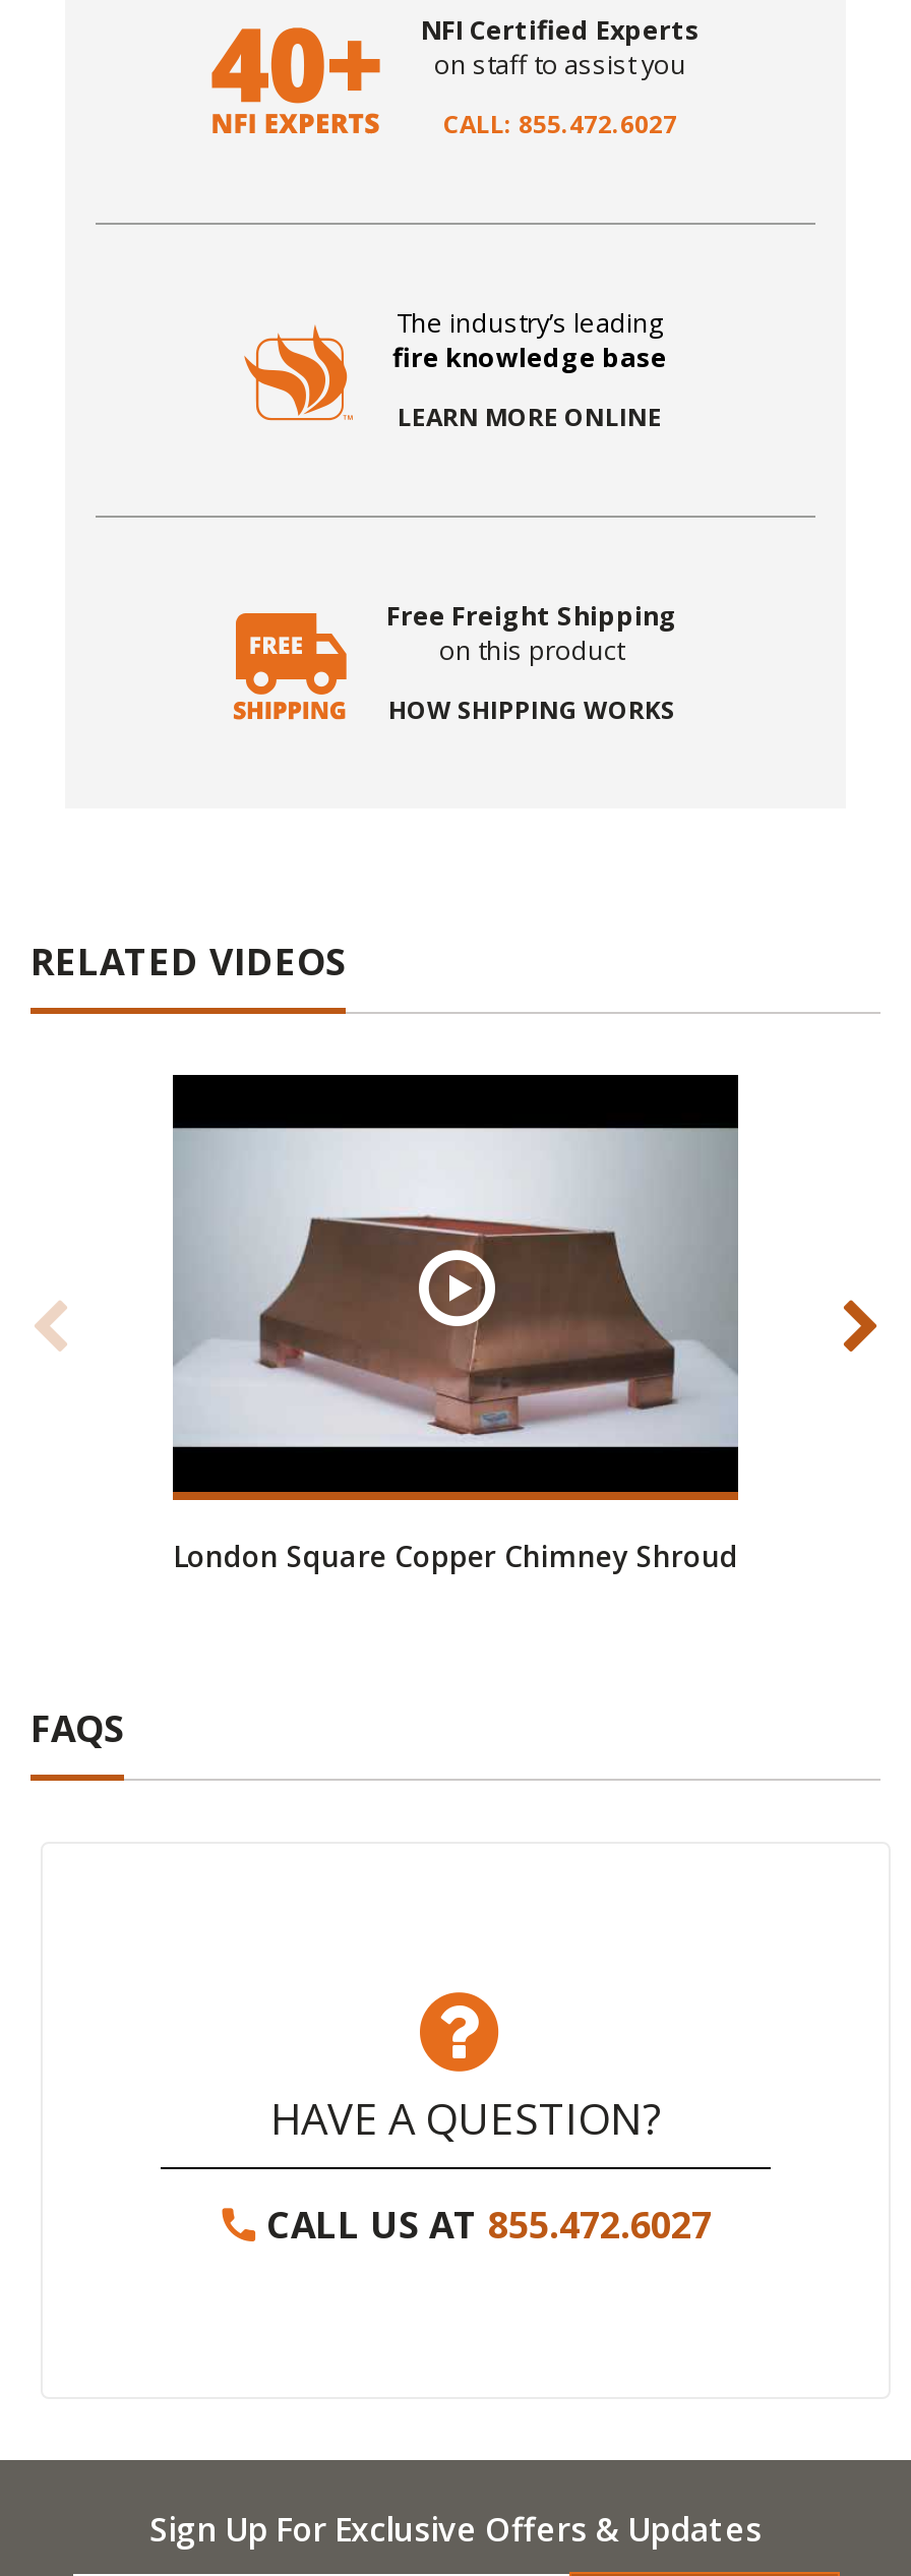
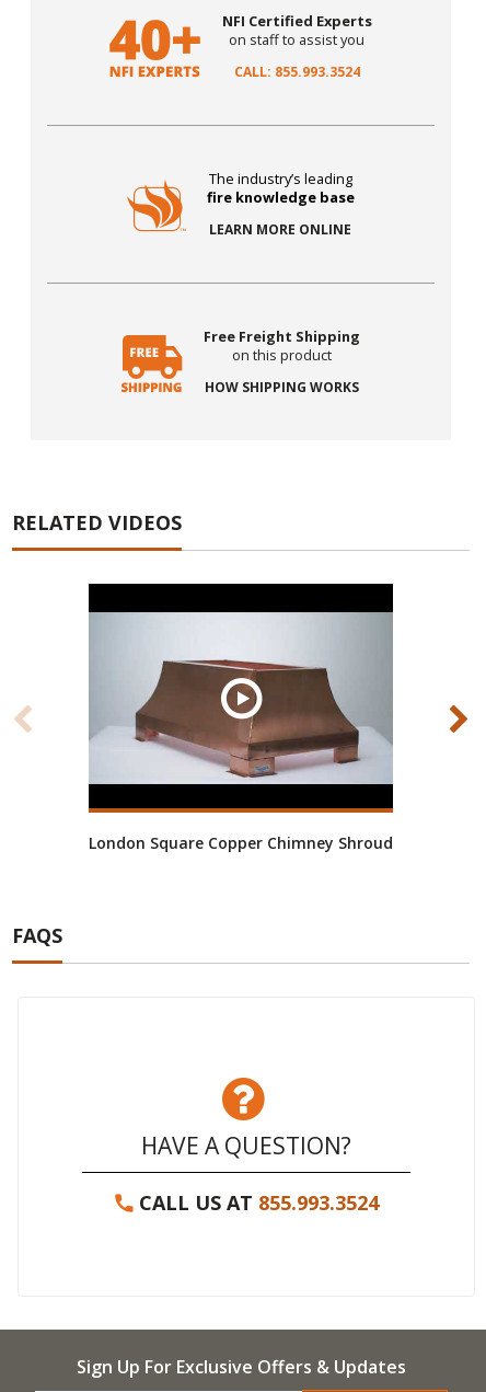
- CALL: 855.472.6027
+ CALL: 855.993.3524

- CALL US AT 855.472.6027
+ CALL US AT 855.993.3524
